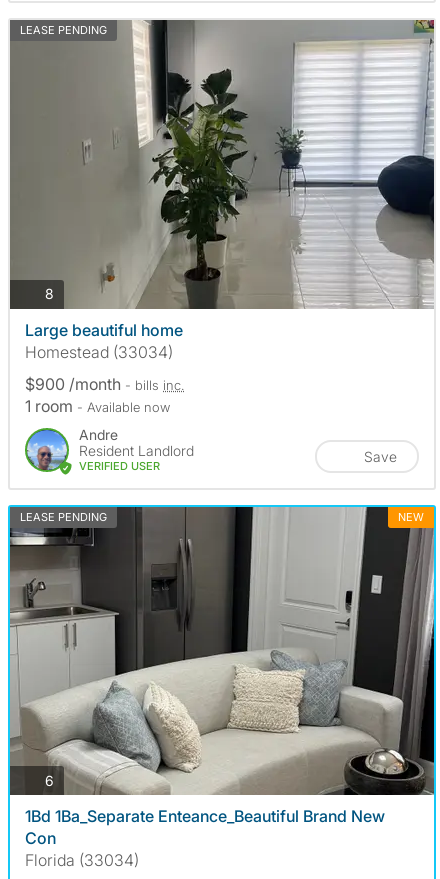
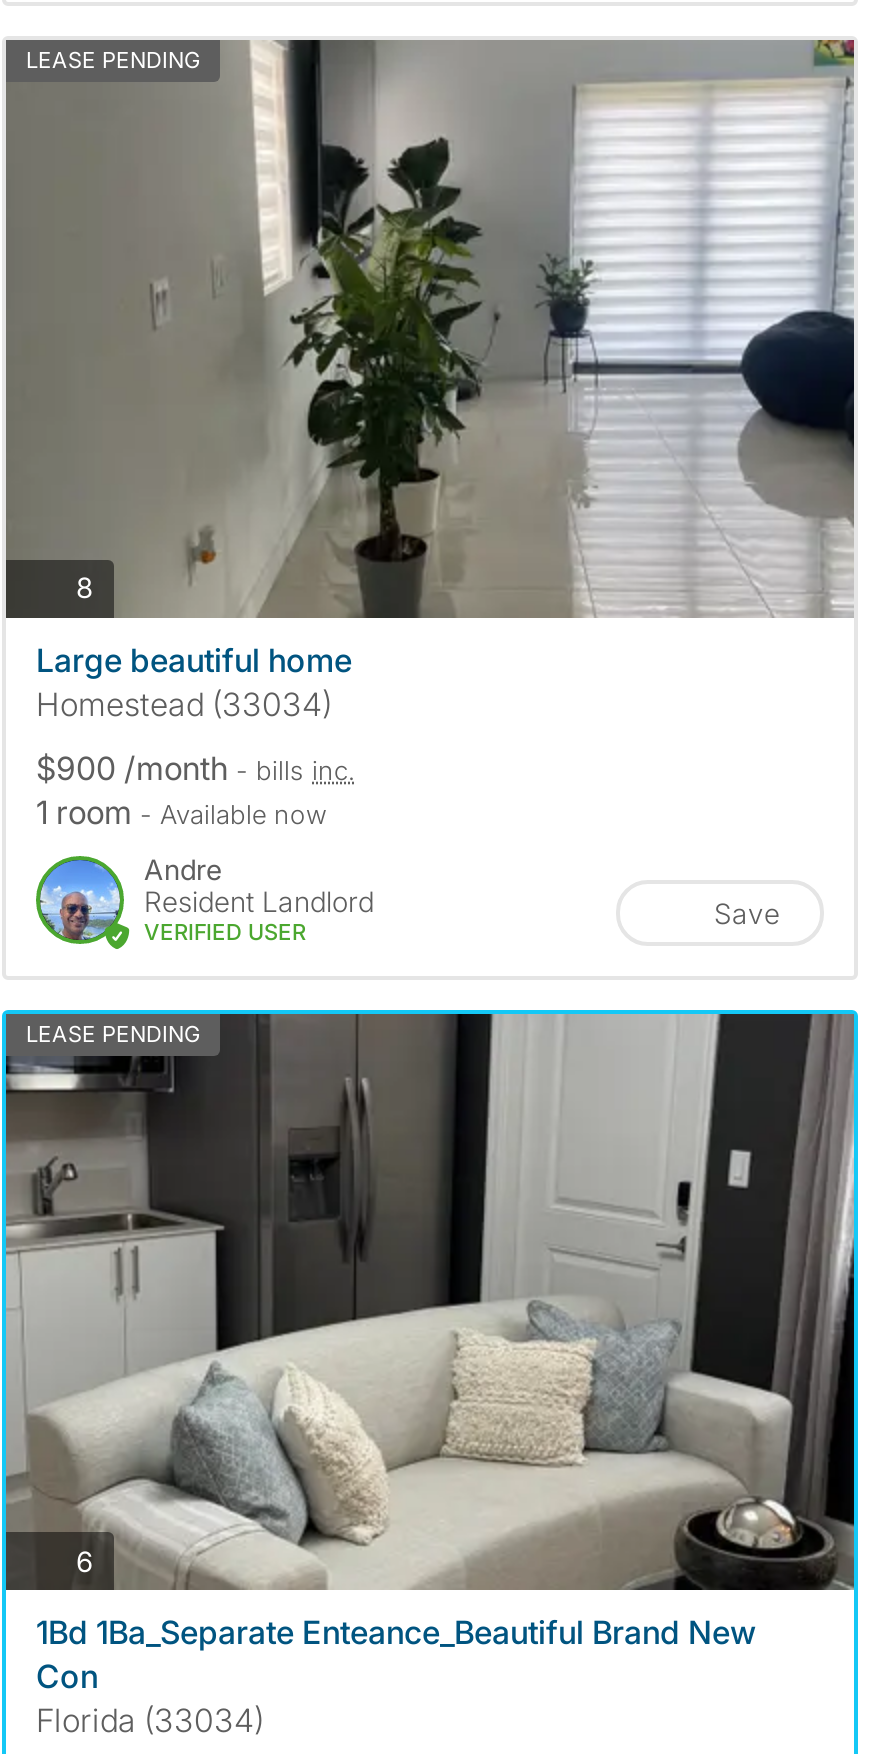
- NEW
